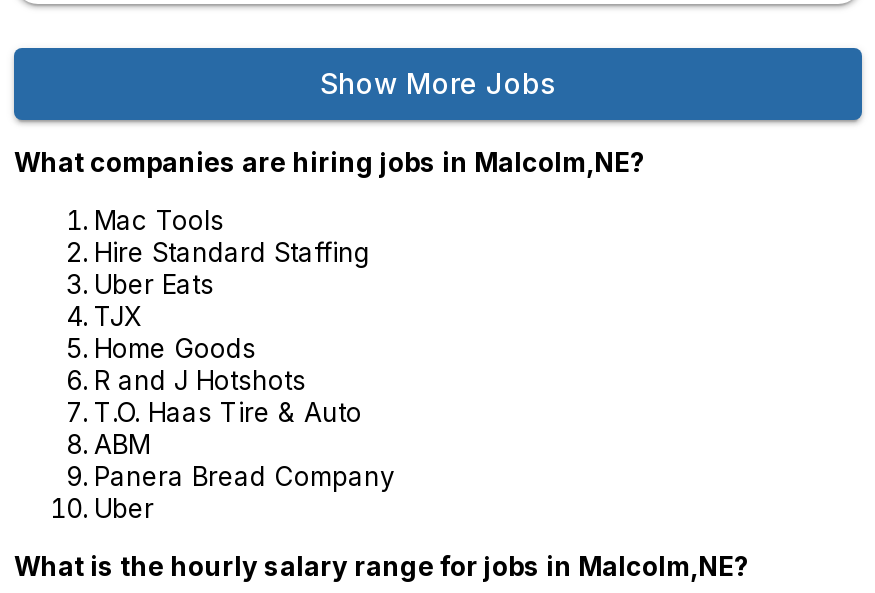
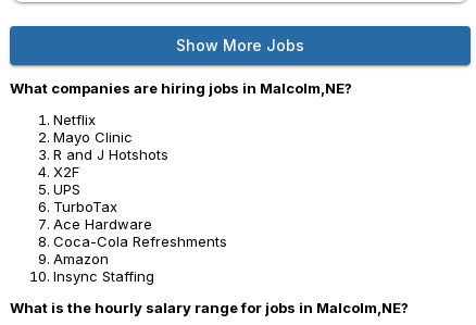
- Mac Tools
- Hire Standard Staffing
- Uber Eats
- TJX
- Home Goods
+ Netflix
+ Mayo Clinic

moved up: R and J Hotshots

- T.O. Haas Tire & Auto
- ABM
- Panera Bread Company
- Uber
+ X2F
+ UPS
+ TurboTax
+ Ace Hardware
+ Coca-Cola Refreshments
+ Amazon
+ Insync Staffing
